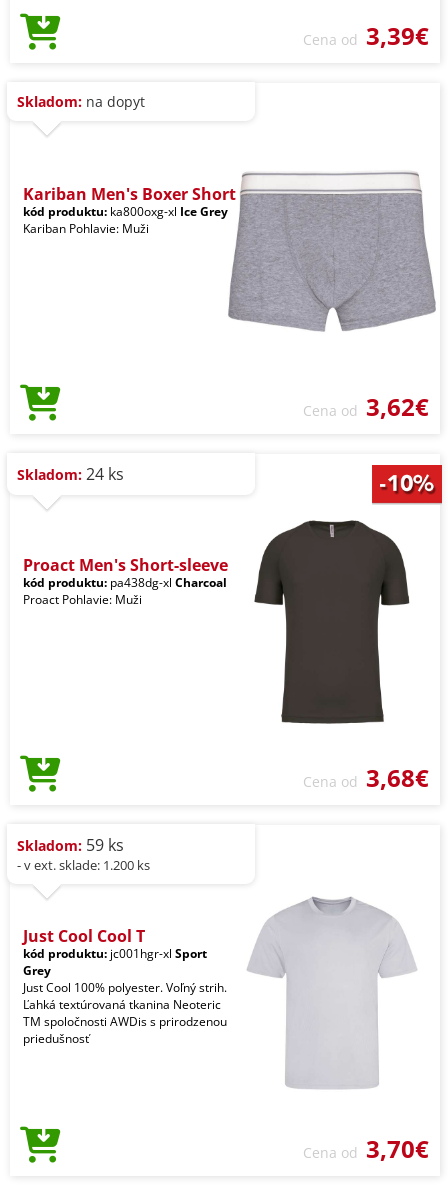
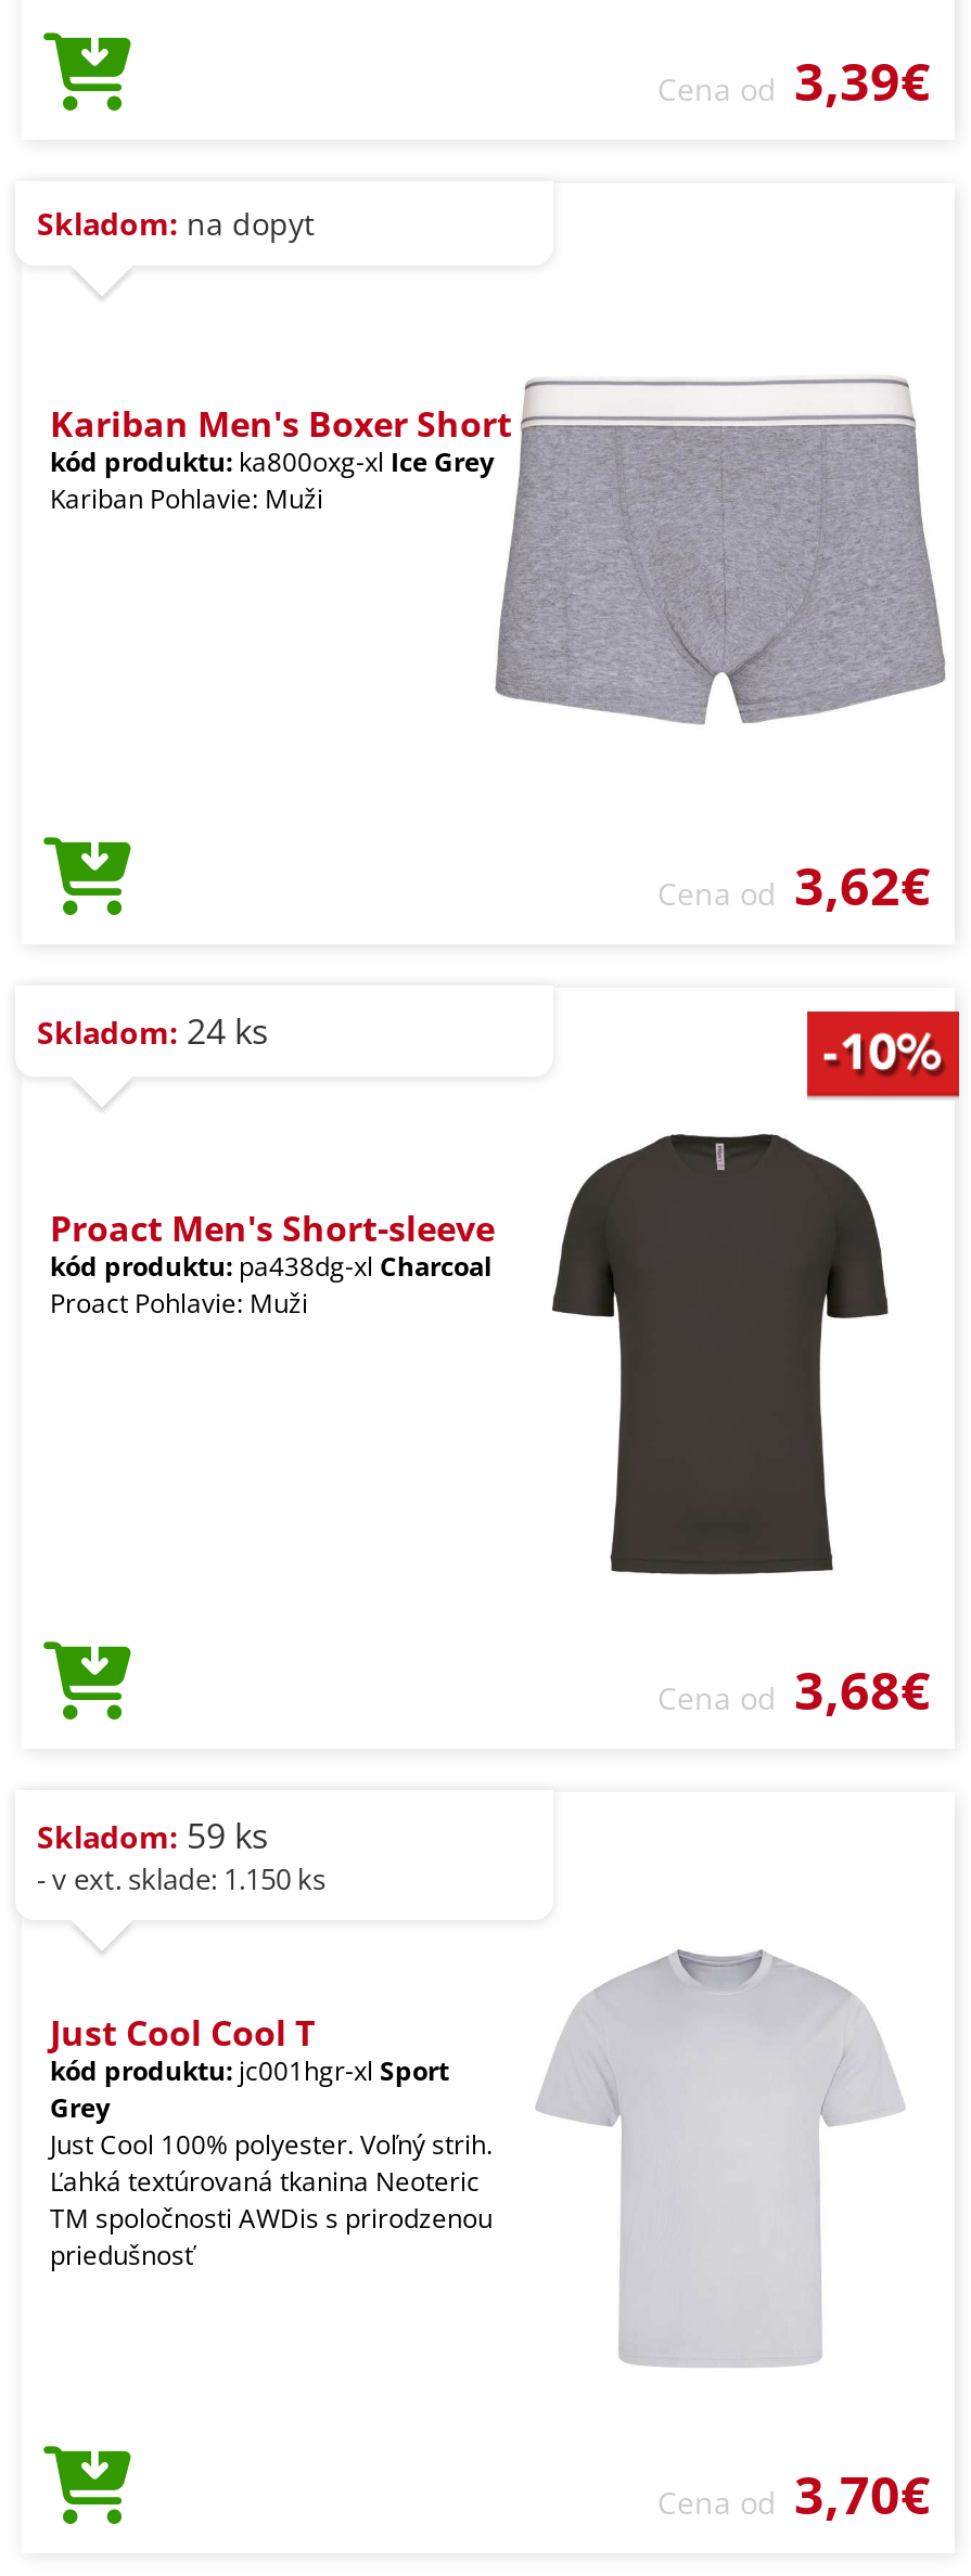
- - v ext. sklade: 1.200 ks
+ - v ext. sklade: 1.150 ks
